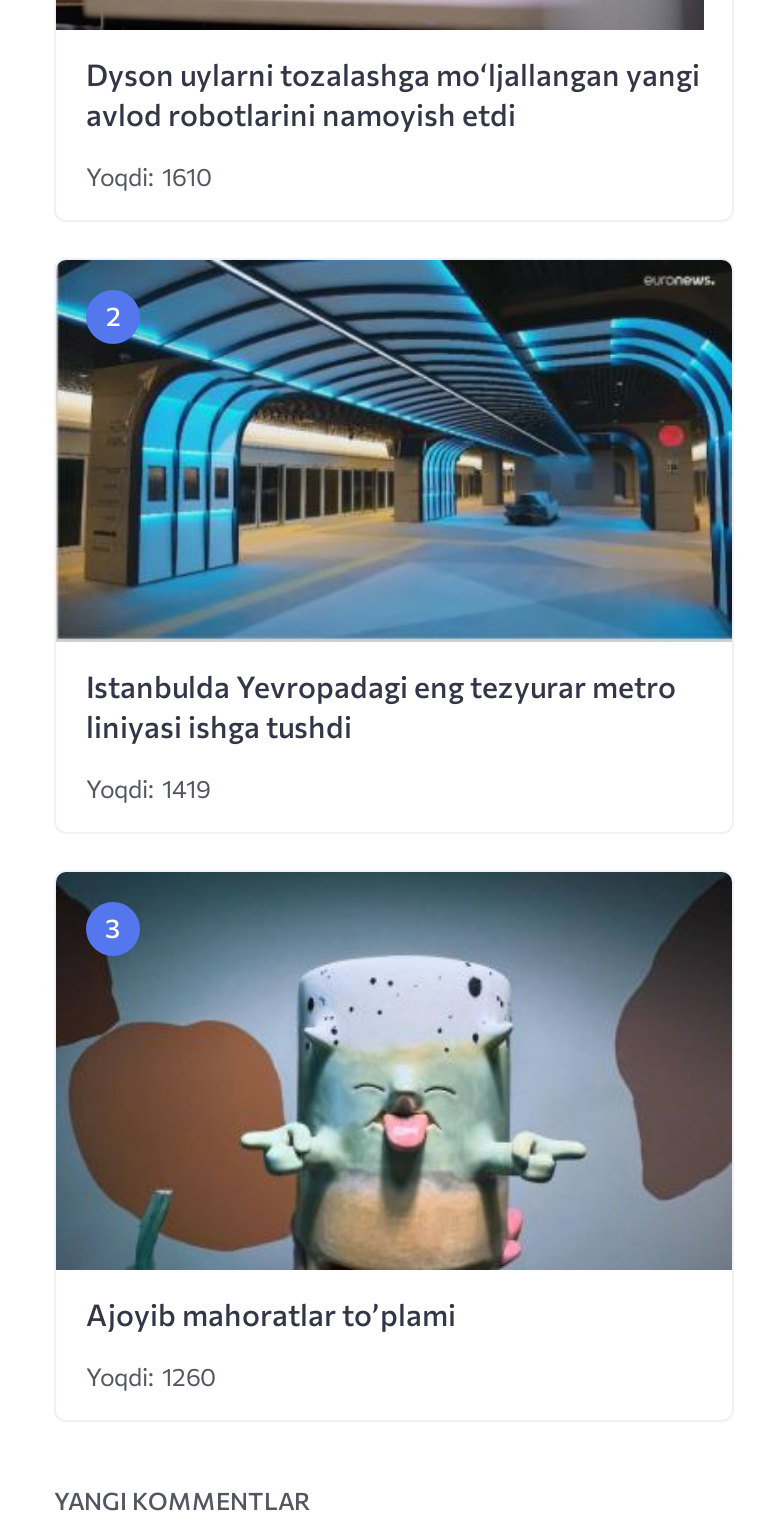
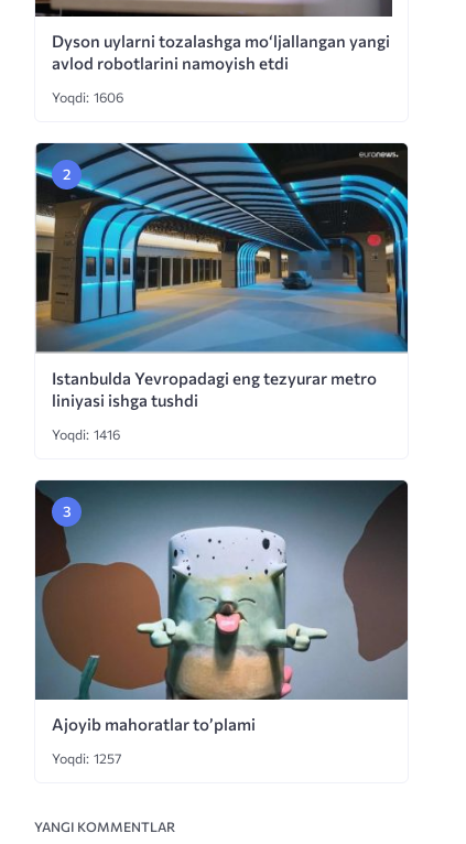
- Yoqdi: 1610
+ Yoqdi: 1606

- Yoqdi: 1419
+ Yoqdi: 1416

- Yoqdi: 1260
+ Yoqdi: 1257
